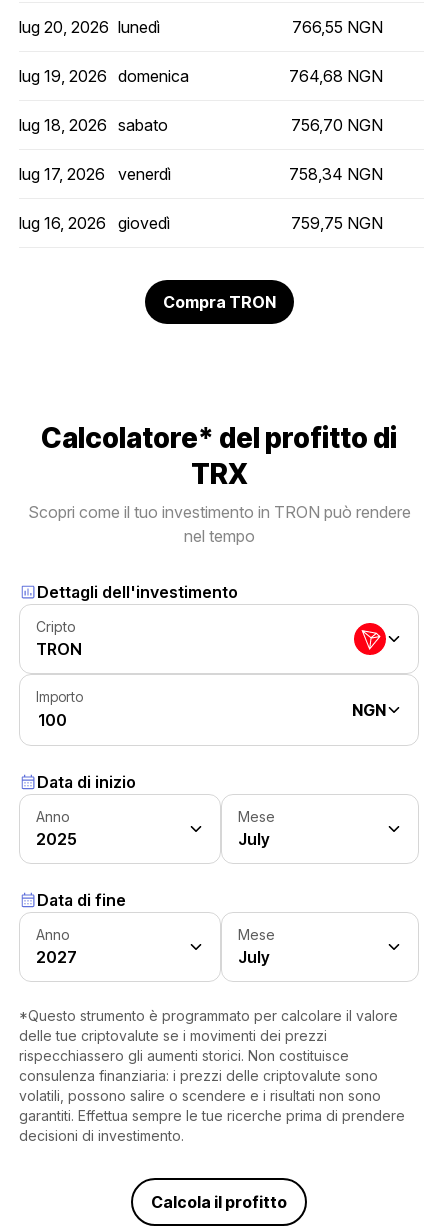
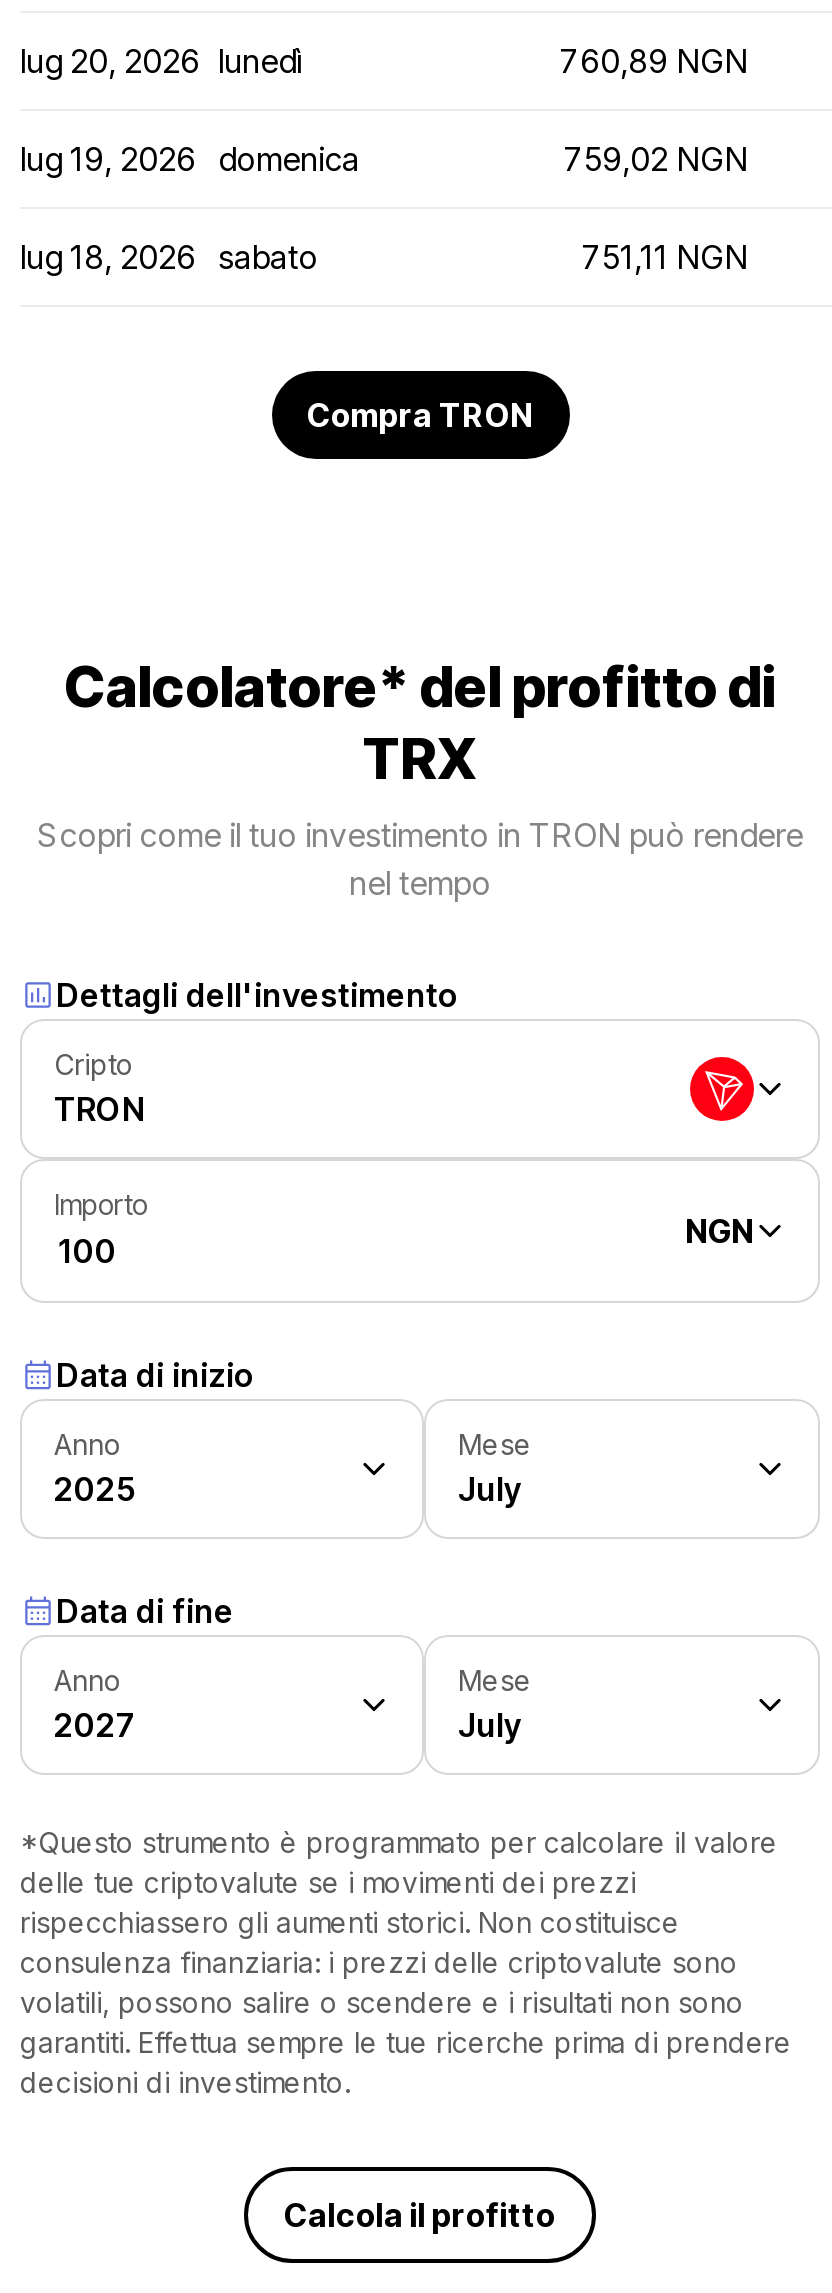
- 766,55 NGN
+ 760,89 NGN

- 764,68 NGN
+ 759,02 NGN

- 756,70 NGN
- lug 17, 2026
- venerdì
- 758,34 NGN
- lug 16, 2026 giovedì
- 759,75 NGN
+ 751,11 NGN
